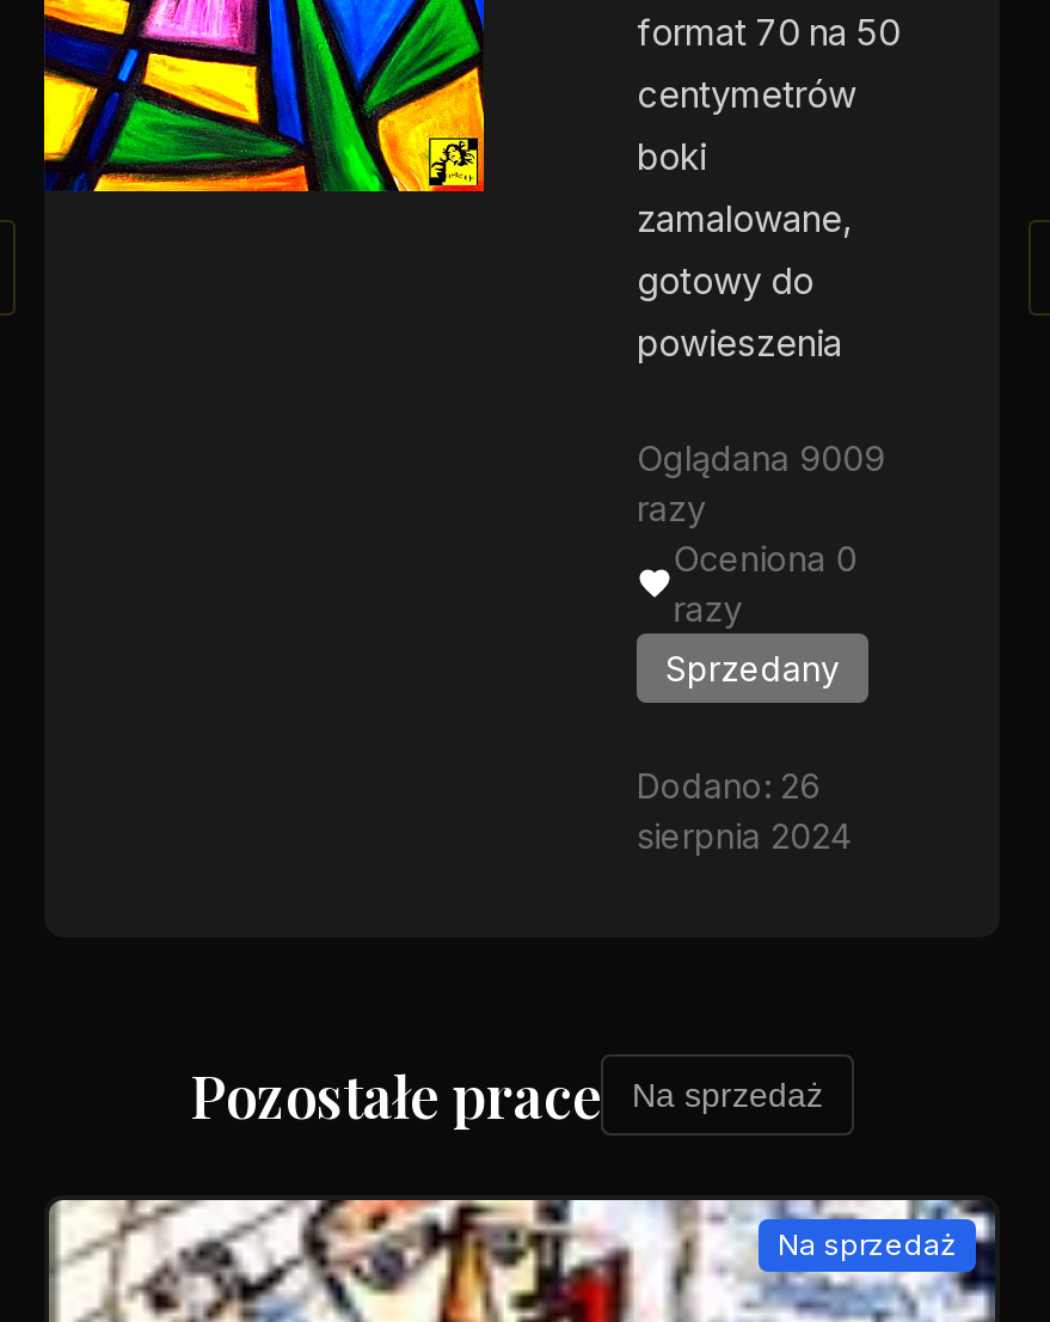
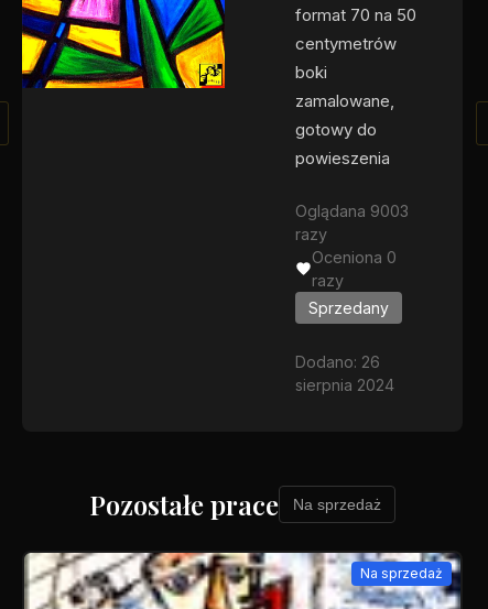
- Oglądana 9009
+ Oglądana 9003
